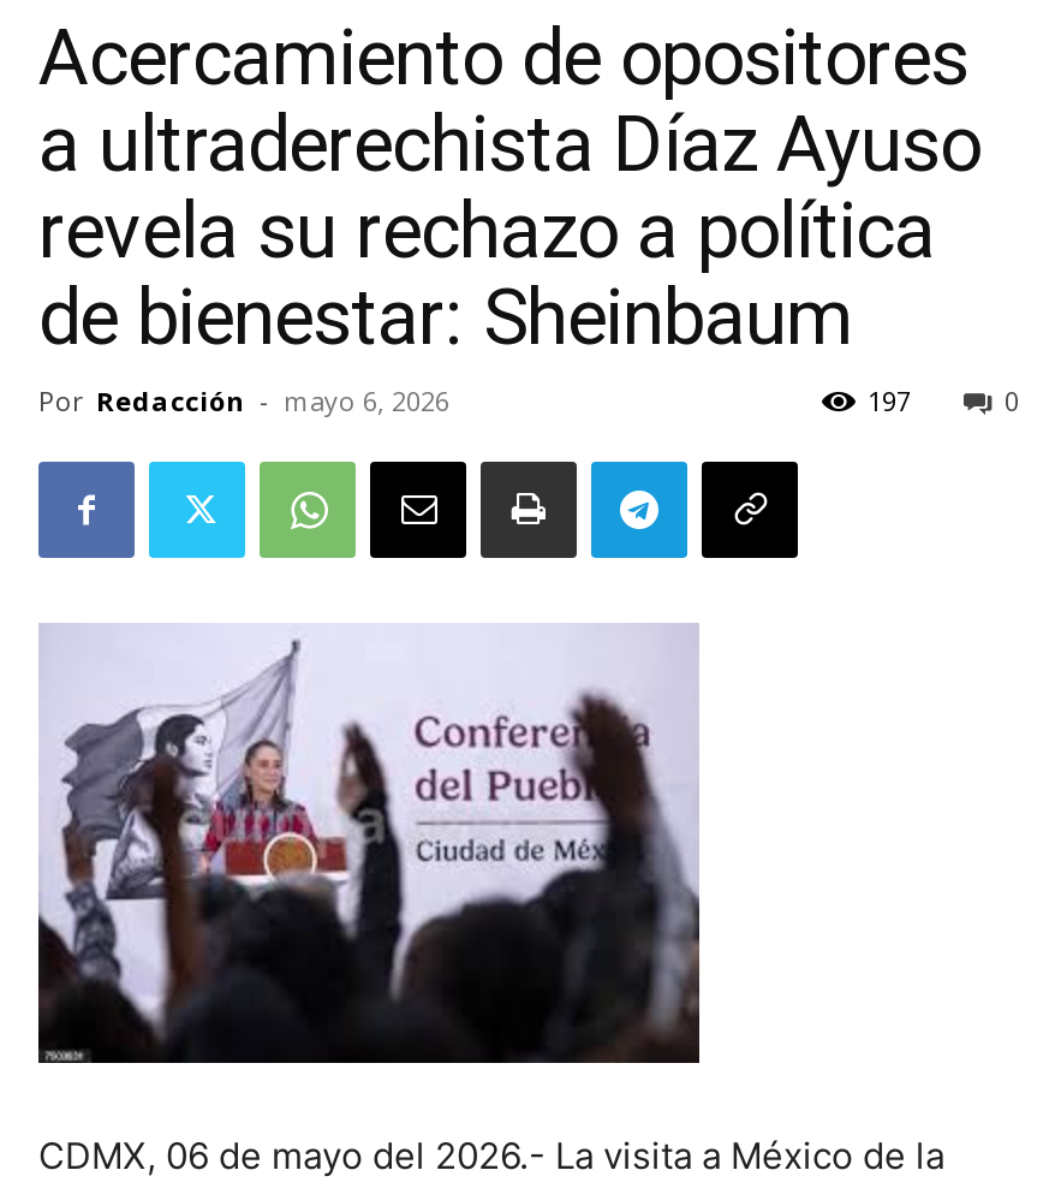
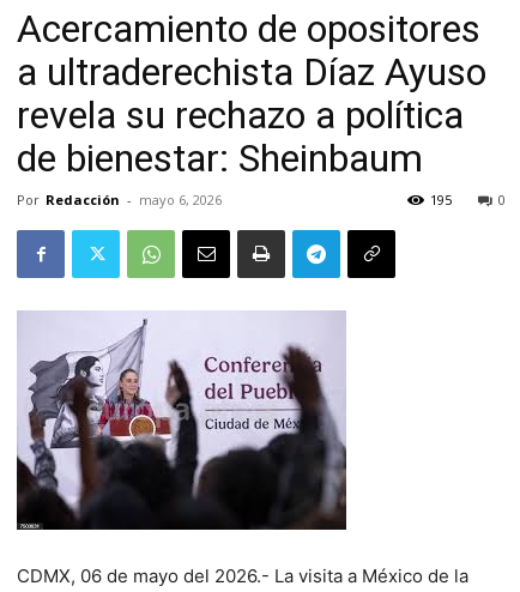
- 197
+ 195
